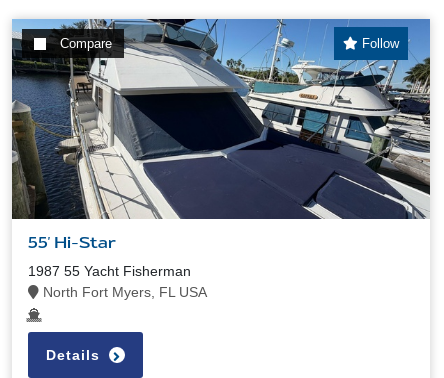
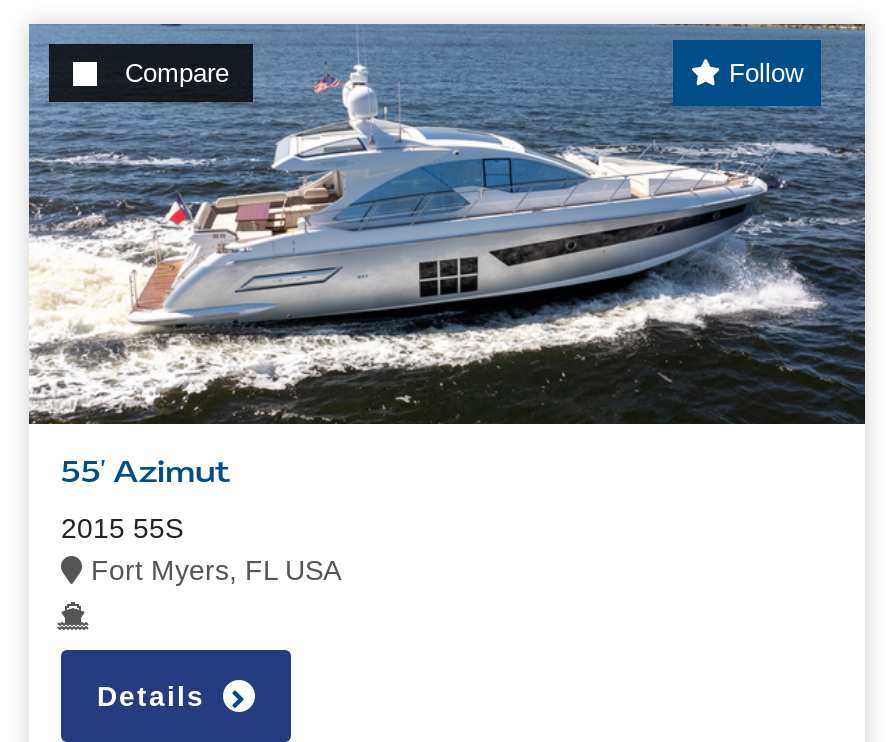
- [image]
- 55' Hi-Star
+ [image]
+ 55' Azimut

- 1987 55 Yacht Fisherman
- North Fort Myers, FL USA
+ 2015 55S
+ Fort Myers, FL USA
